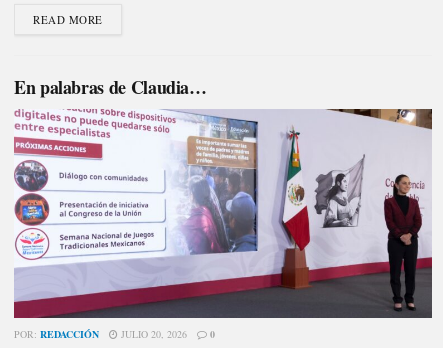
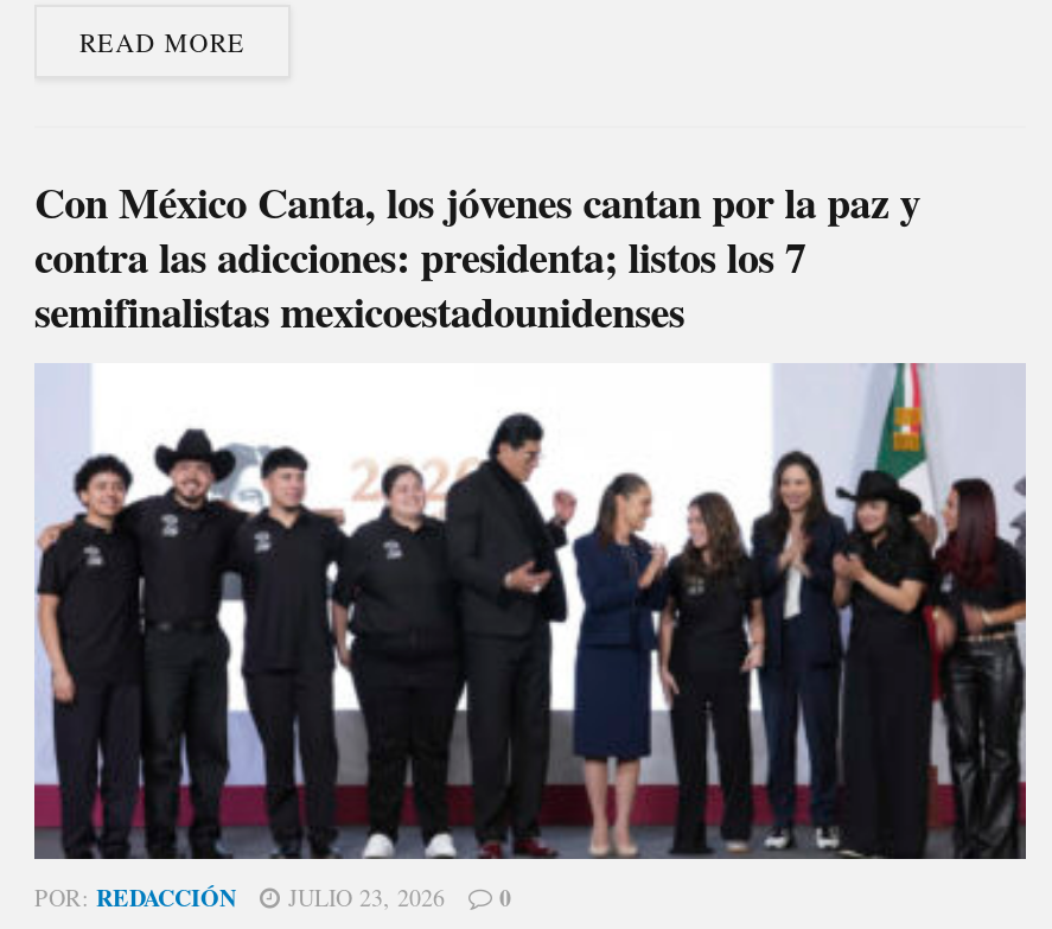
- En palabras de Claudia…
+ Con México Canta, los jóvenes cantan por la paz y
+ contra las adicciones: presidenta; listos los 7
+ semifinalistas mexicoestadounidenses

- [image]
- POR: REDACCIÓN JULIO 20, 2026 0
+ [image]
+ POR: REDACCIÓN JULIO 23, 2026 0
